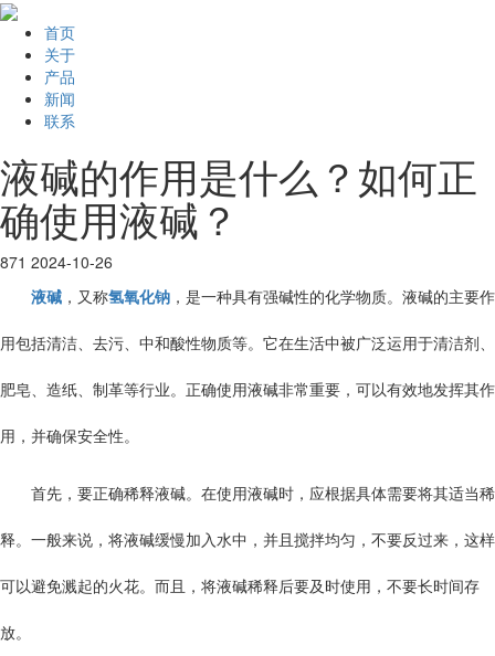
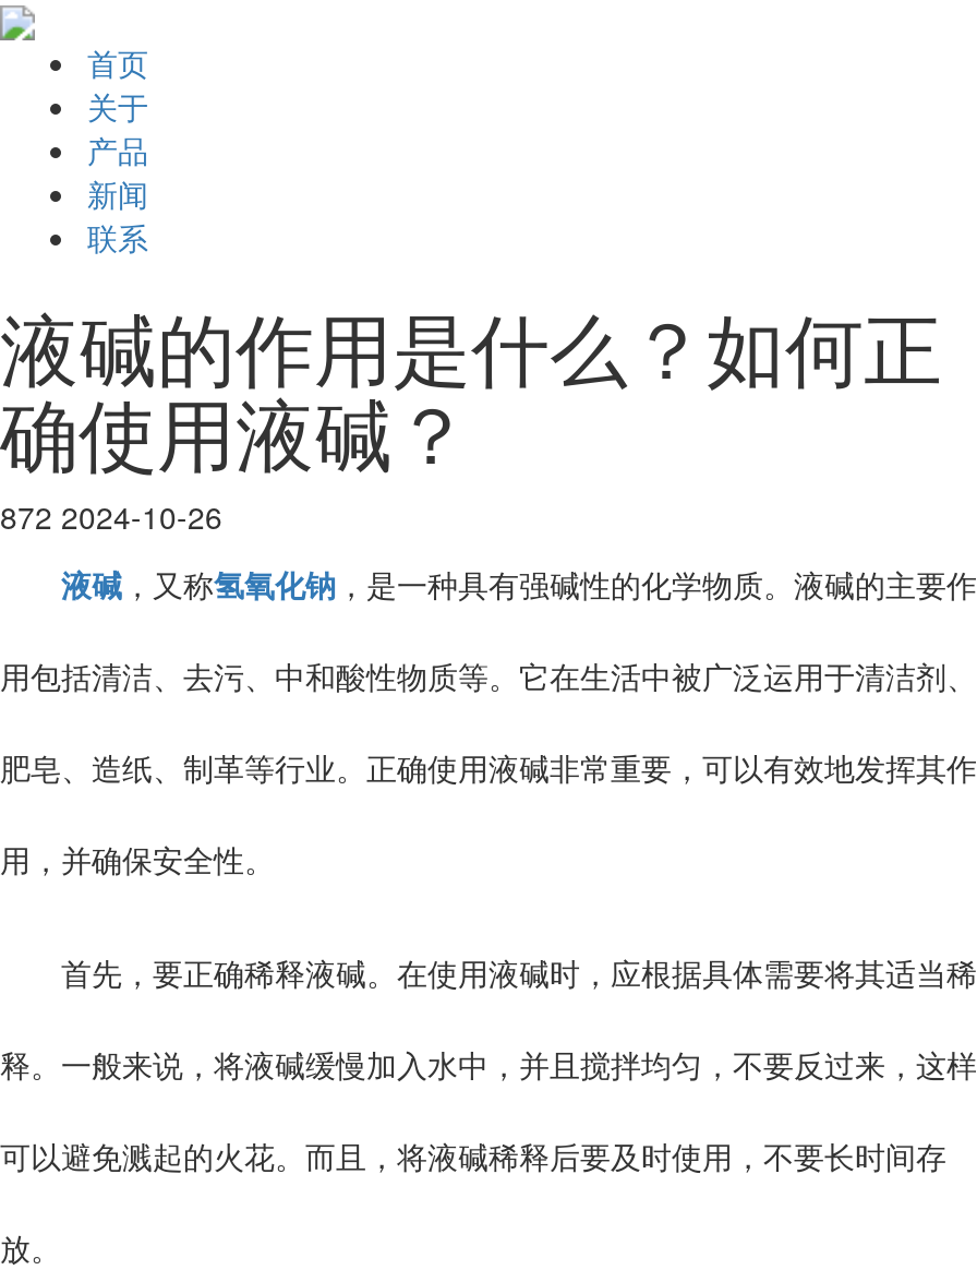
- 871 2024-10-26
+ 872 2024-10-26
